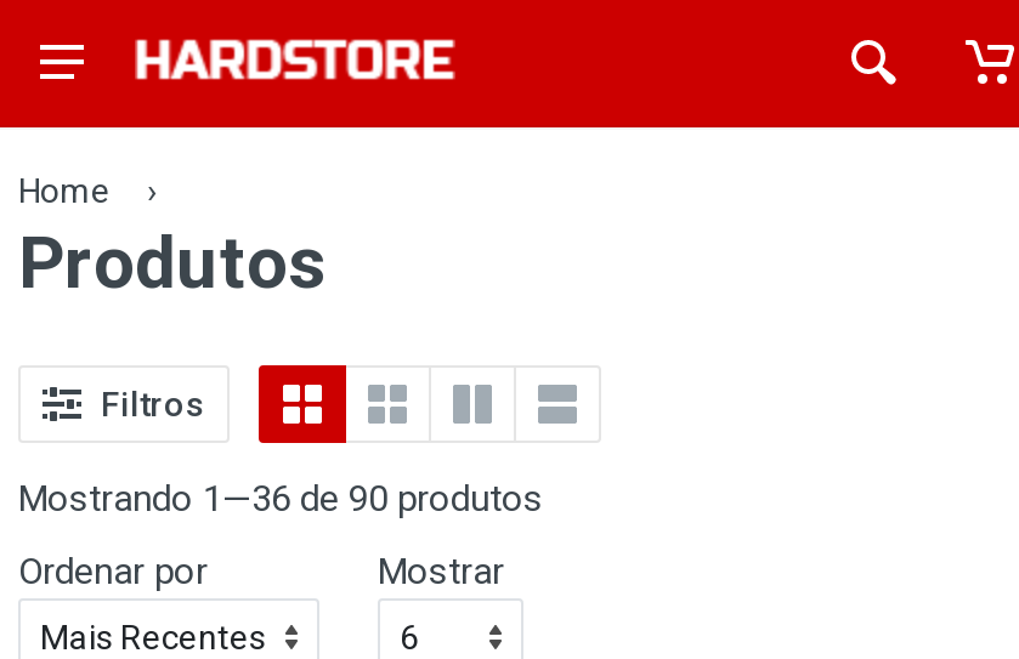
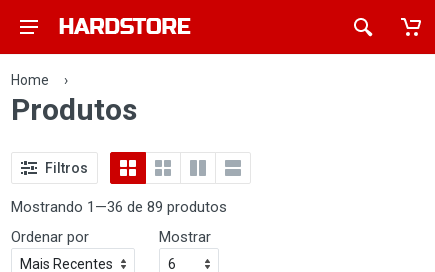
- Mostrando 1—36 de 90 produtos
+ Mostrando 1—36 de 89 produtos
